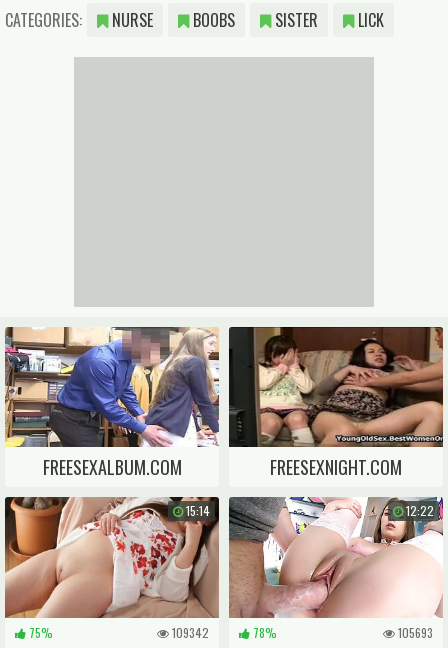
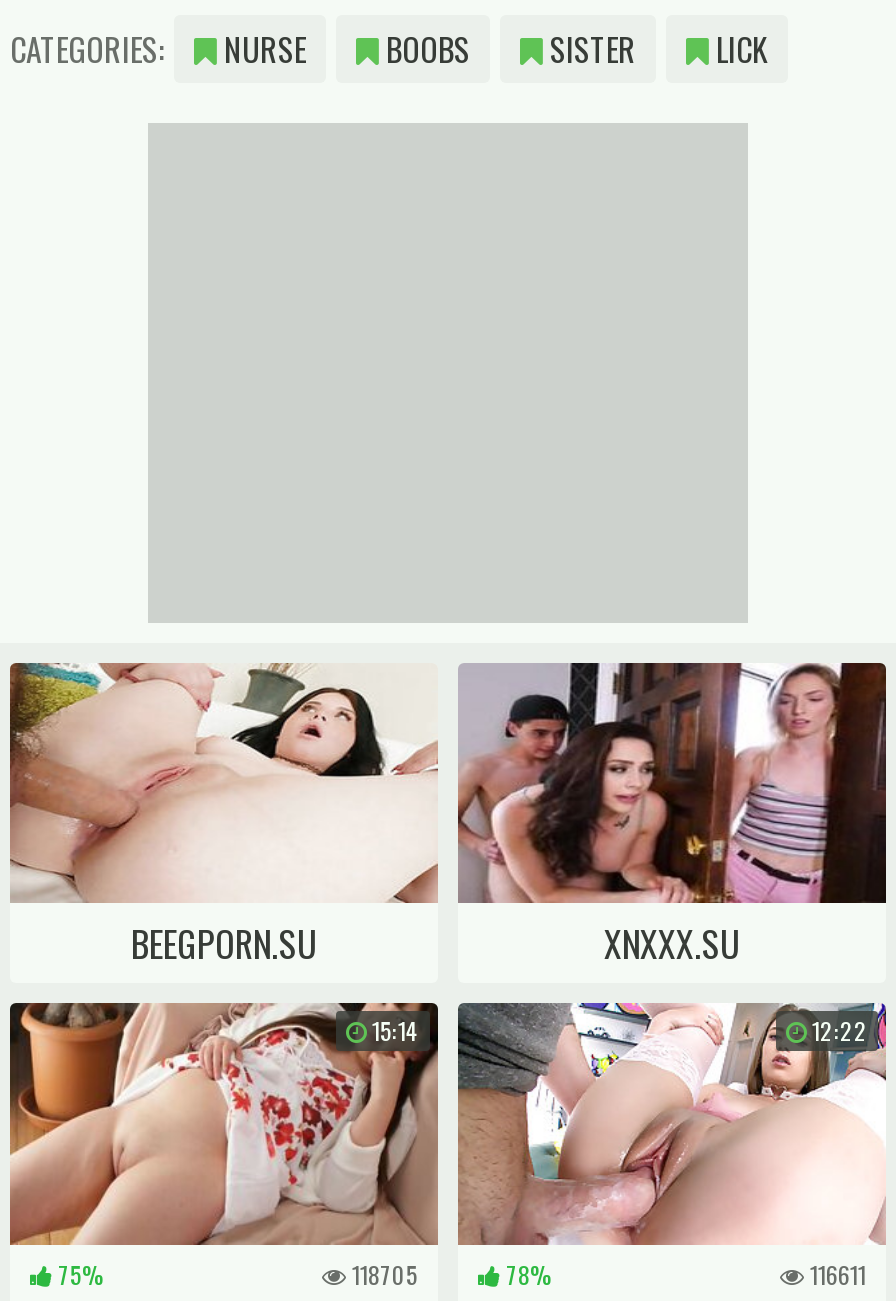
- [image]
- FREESEXALBUM.COM
- FREESEXNIGHT.COM
+ [image]
+ BEEGPORN.SU
+ XNXXX.SU

- [image]
+ [image]

- 109342
+ 118705

- 105693
+ 116611
